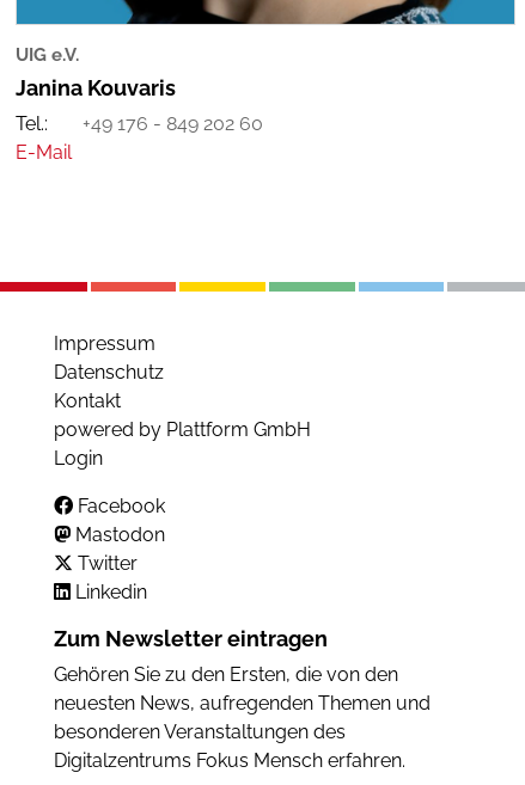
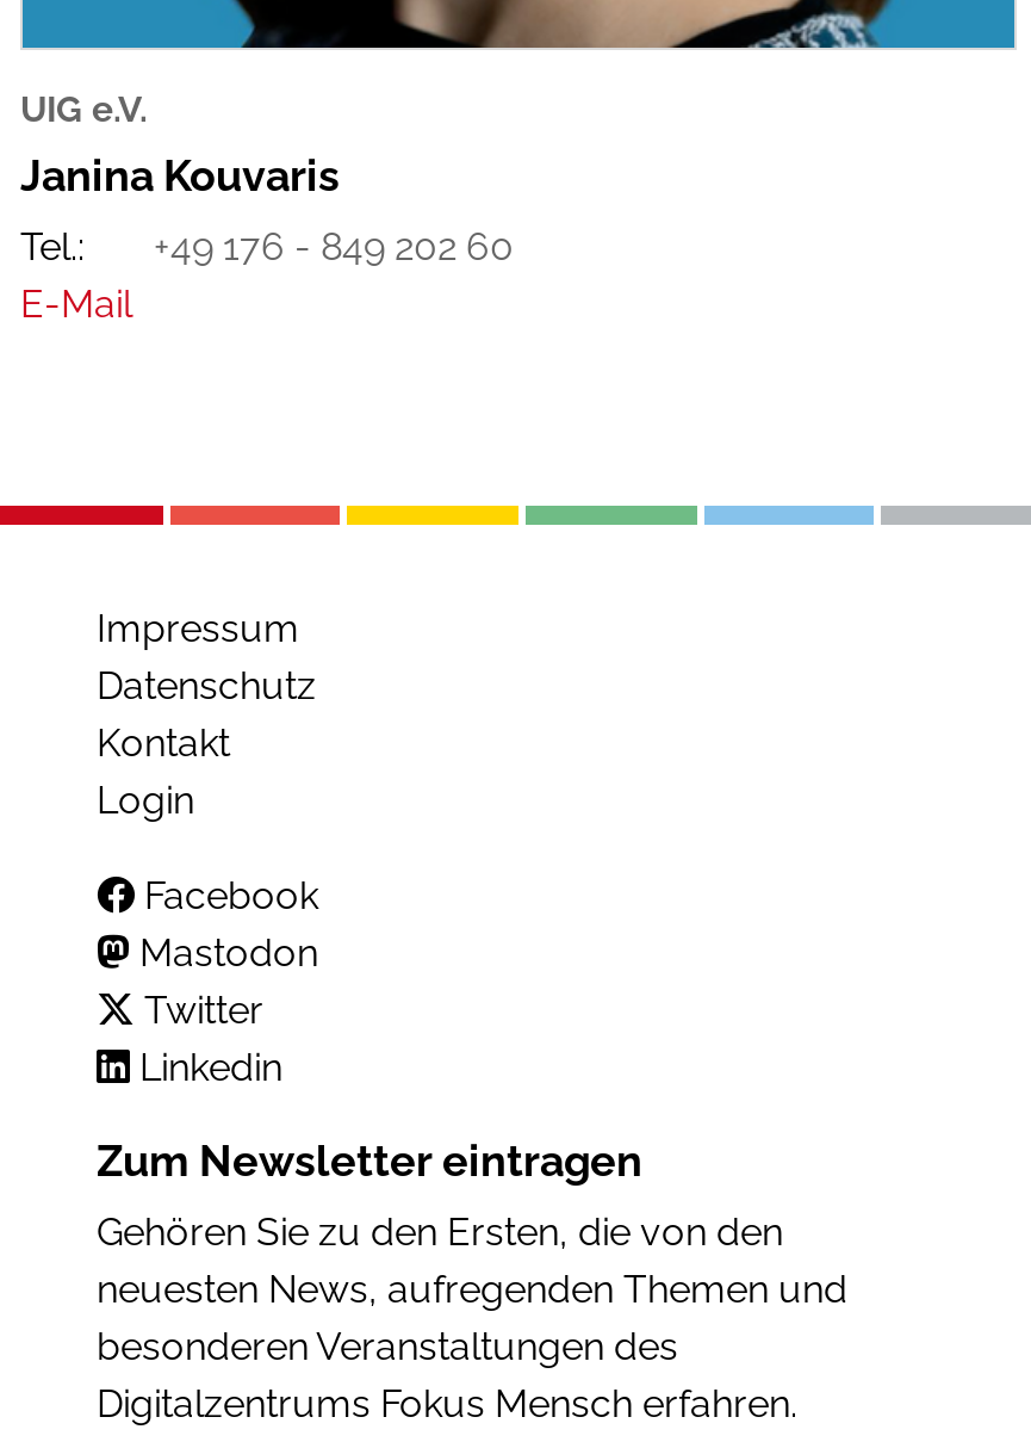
- powered by Plattform GmbH
